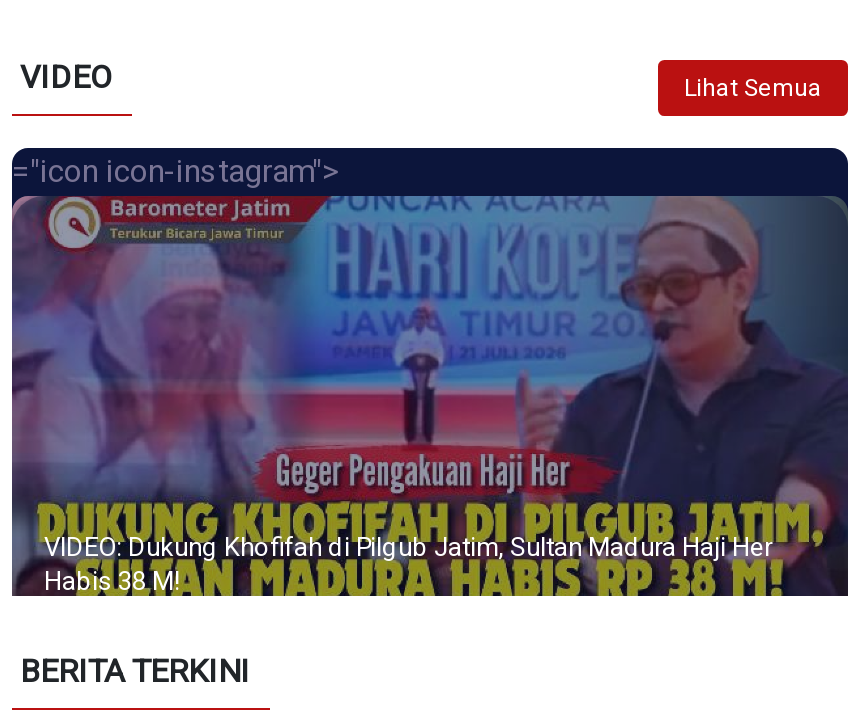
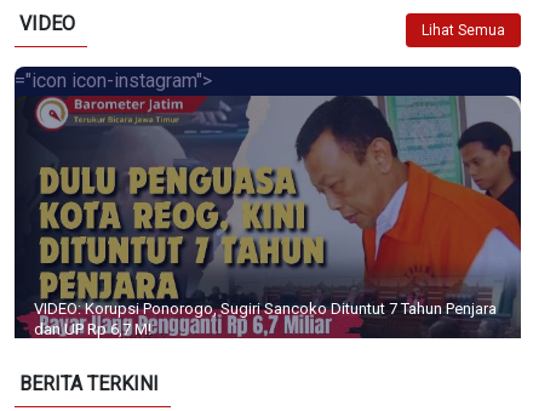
- [image]
- VIDEO: Dukung Khofifah di Pilgub Jatim, Sultan Madura Haji Her
- Habis 38 M!
+ [image]
+ VIDEO: Korupsi Ponorogo, Sugiri Sancoko Dituntut 7 Tahun Penjara
+ dan UP Rp 6,7 M!
